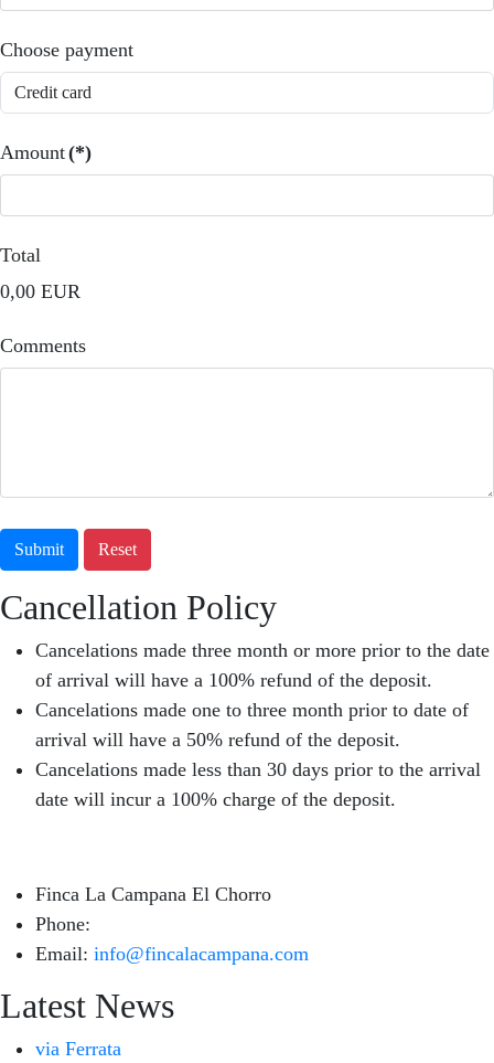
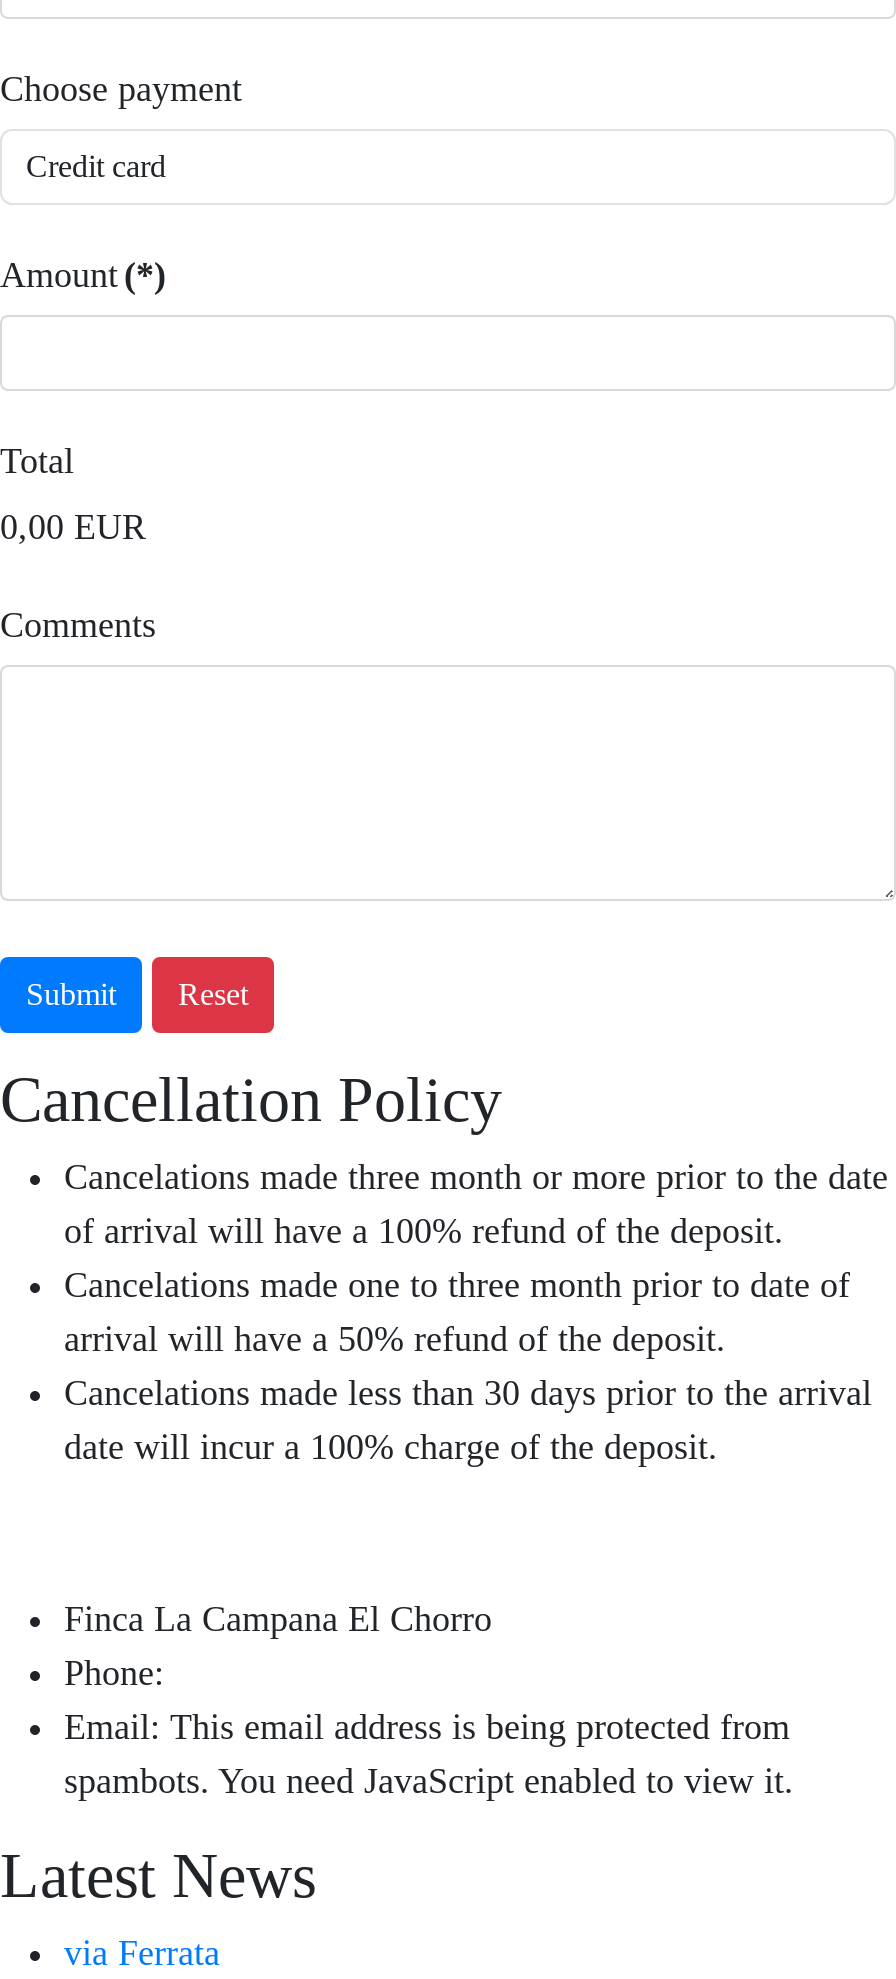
- Email: info@fincalacampana.com
+ Email: This email address is being protected from
+ spambots. You need JavaScript enabled to view it.
